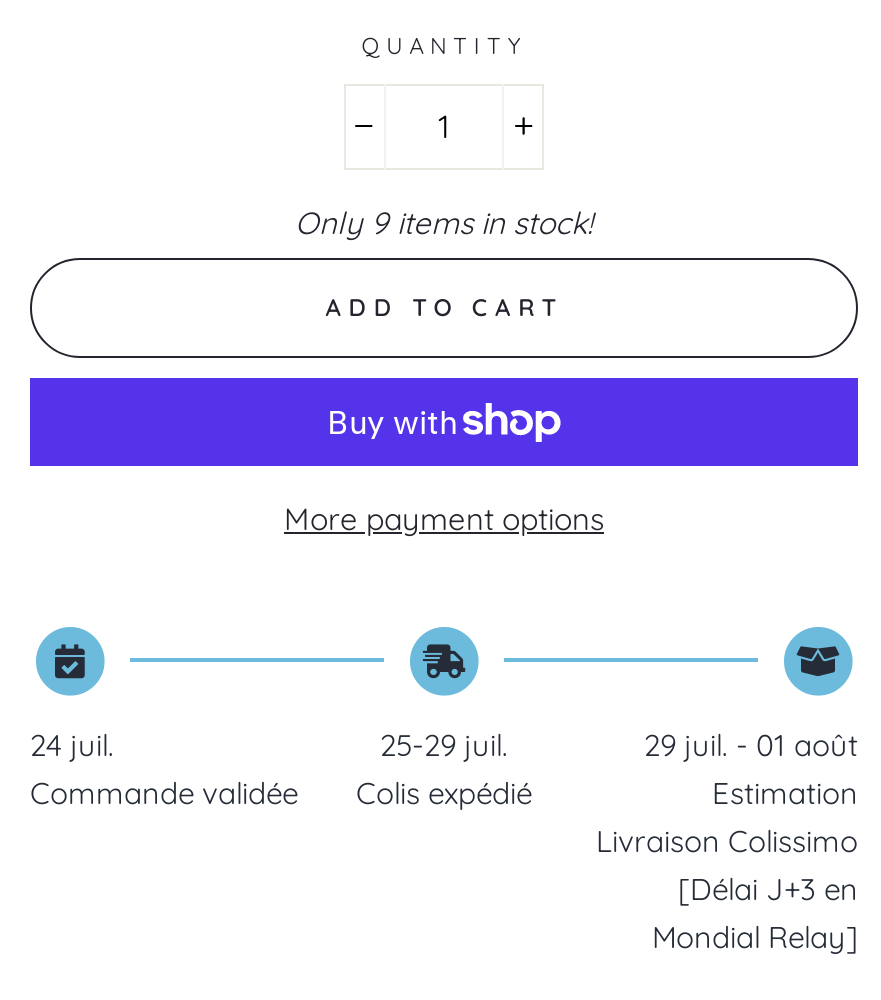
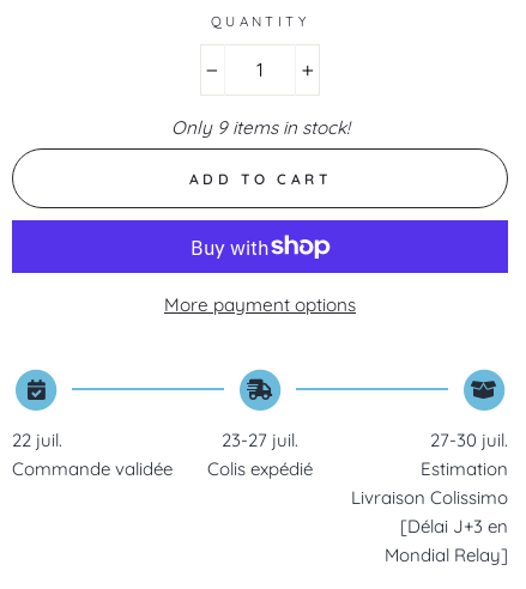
- 24 juil.
+ 22 juil.

- 25-29 juil.
+ 23-27 juil.

- 29 juil. - 01 août
+ 27-30 juil.
